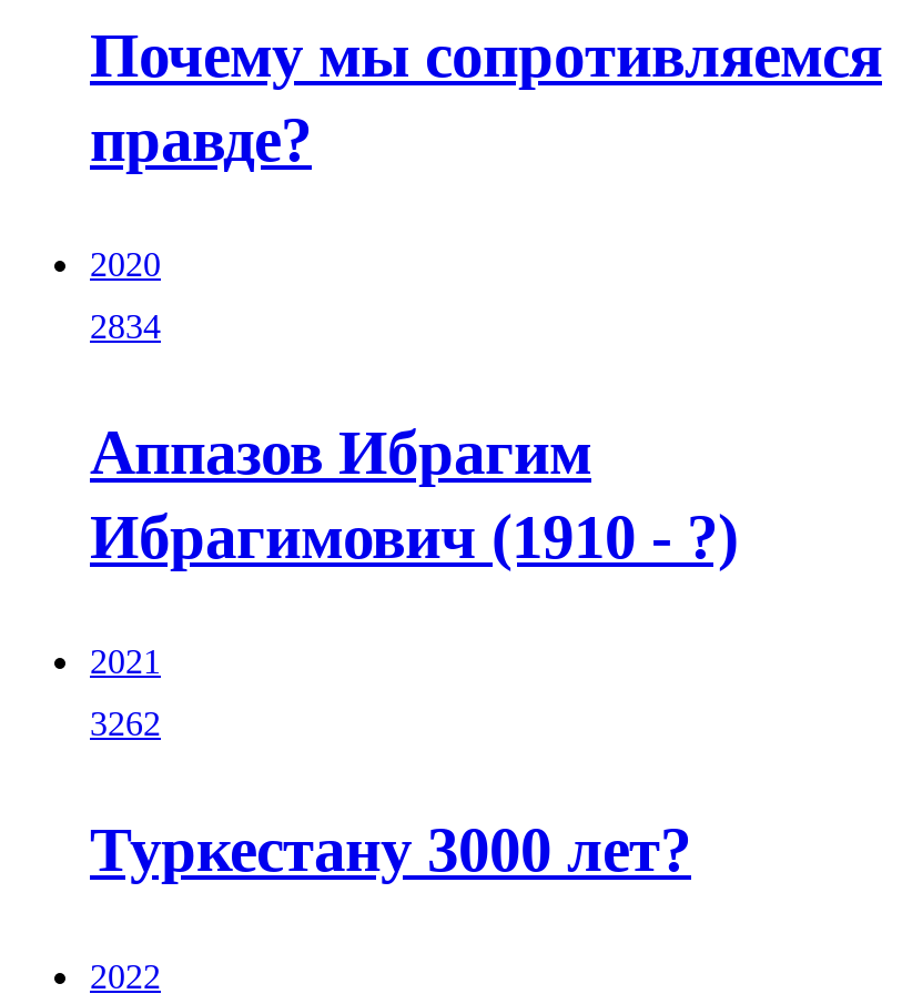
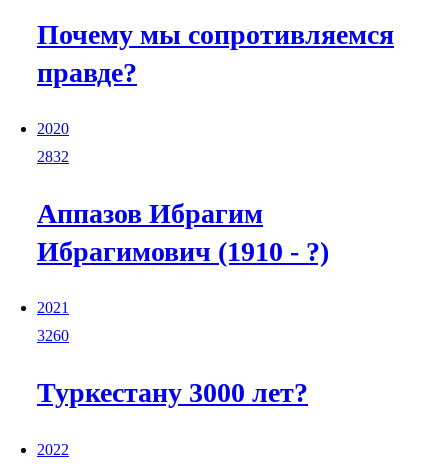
- 2834
+ 2832

- 3262
+ 3260
